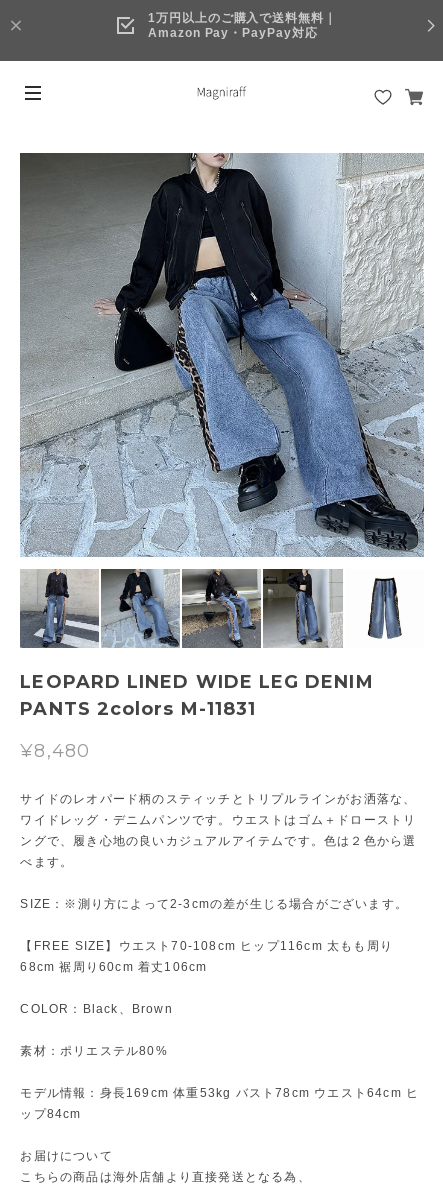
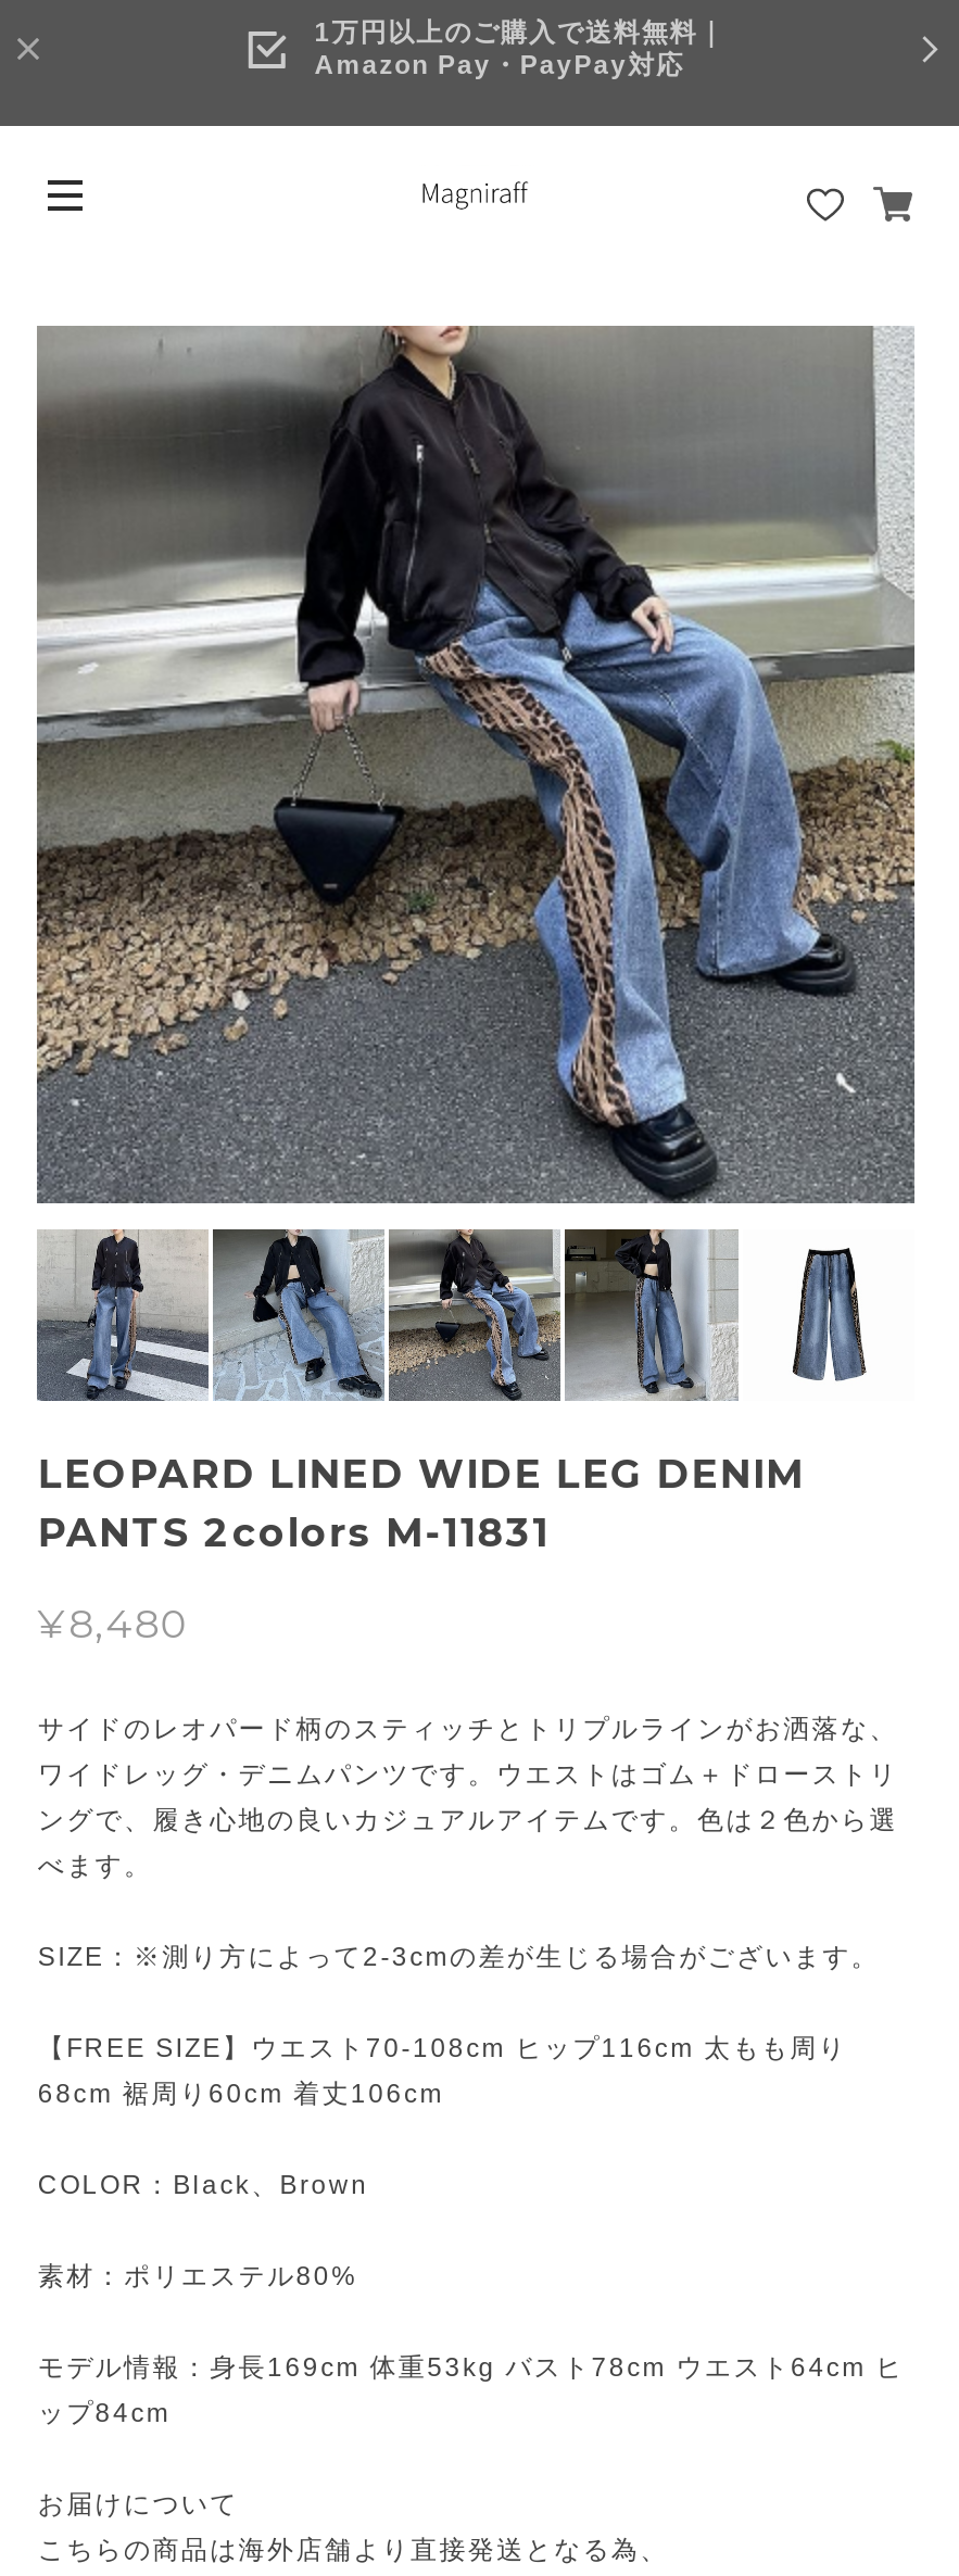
- [image]
+ [image]
